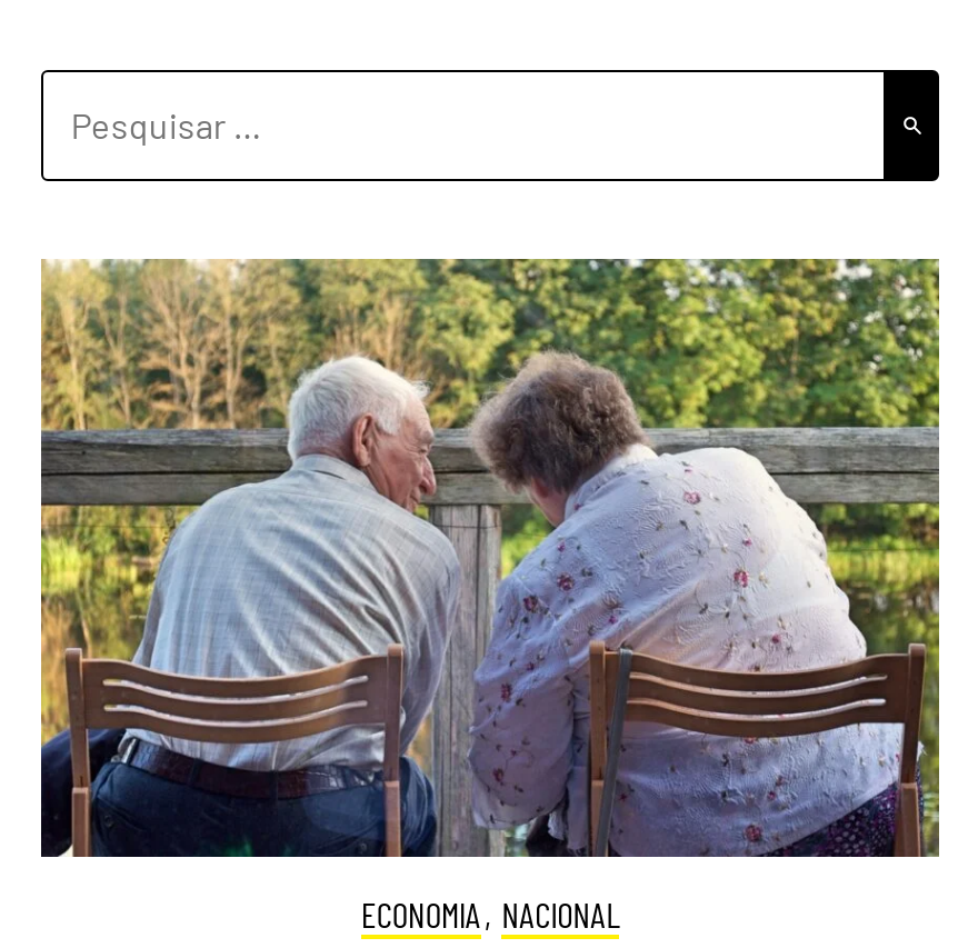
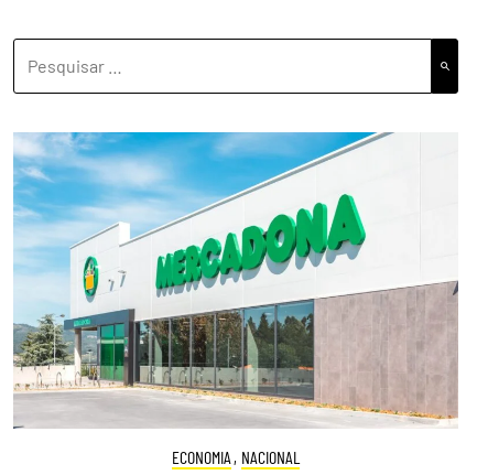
- [image]
+ [image]
